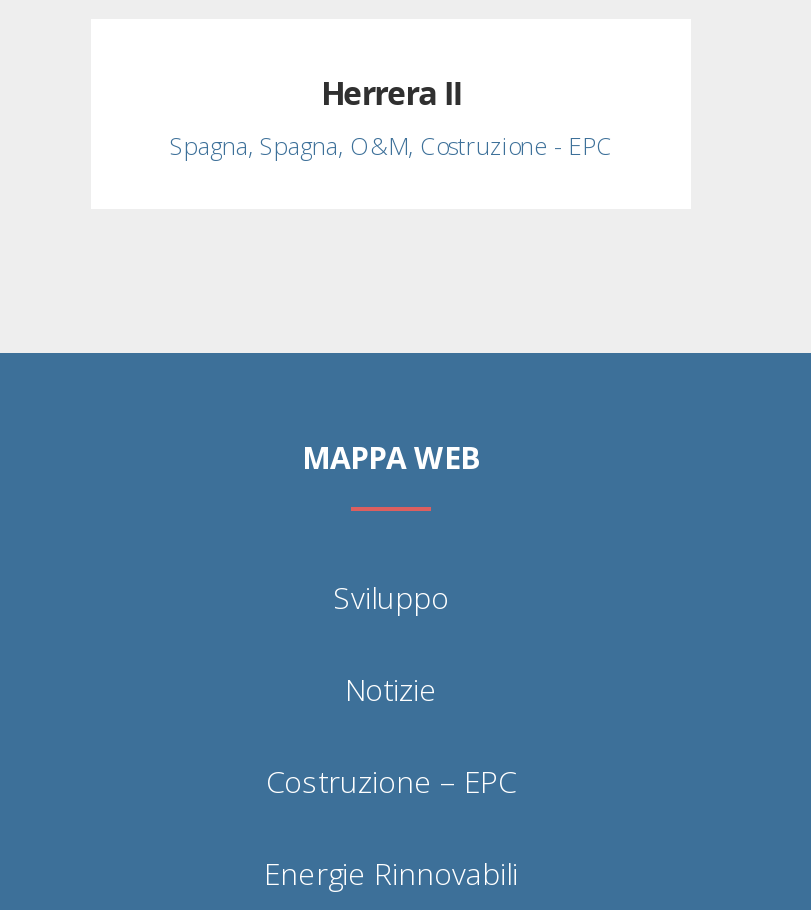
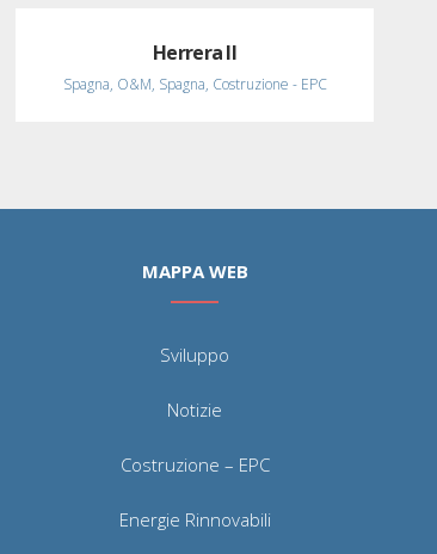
- Spagna, Spagna, O&M, Costruzione - EPC
+ Spagna, O&M, Spagna, Costruzione - EPC
